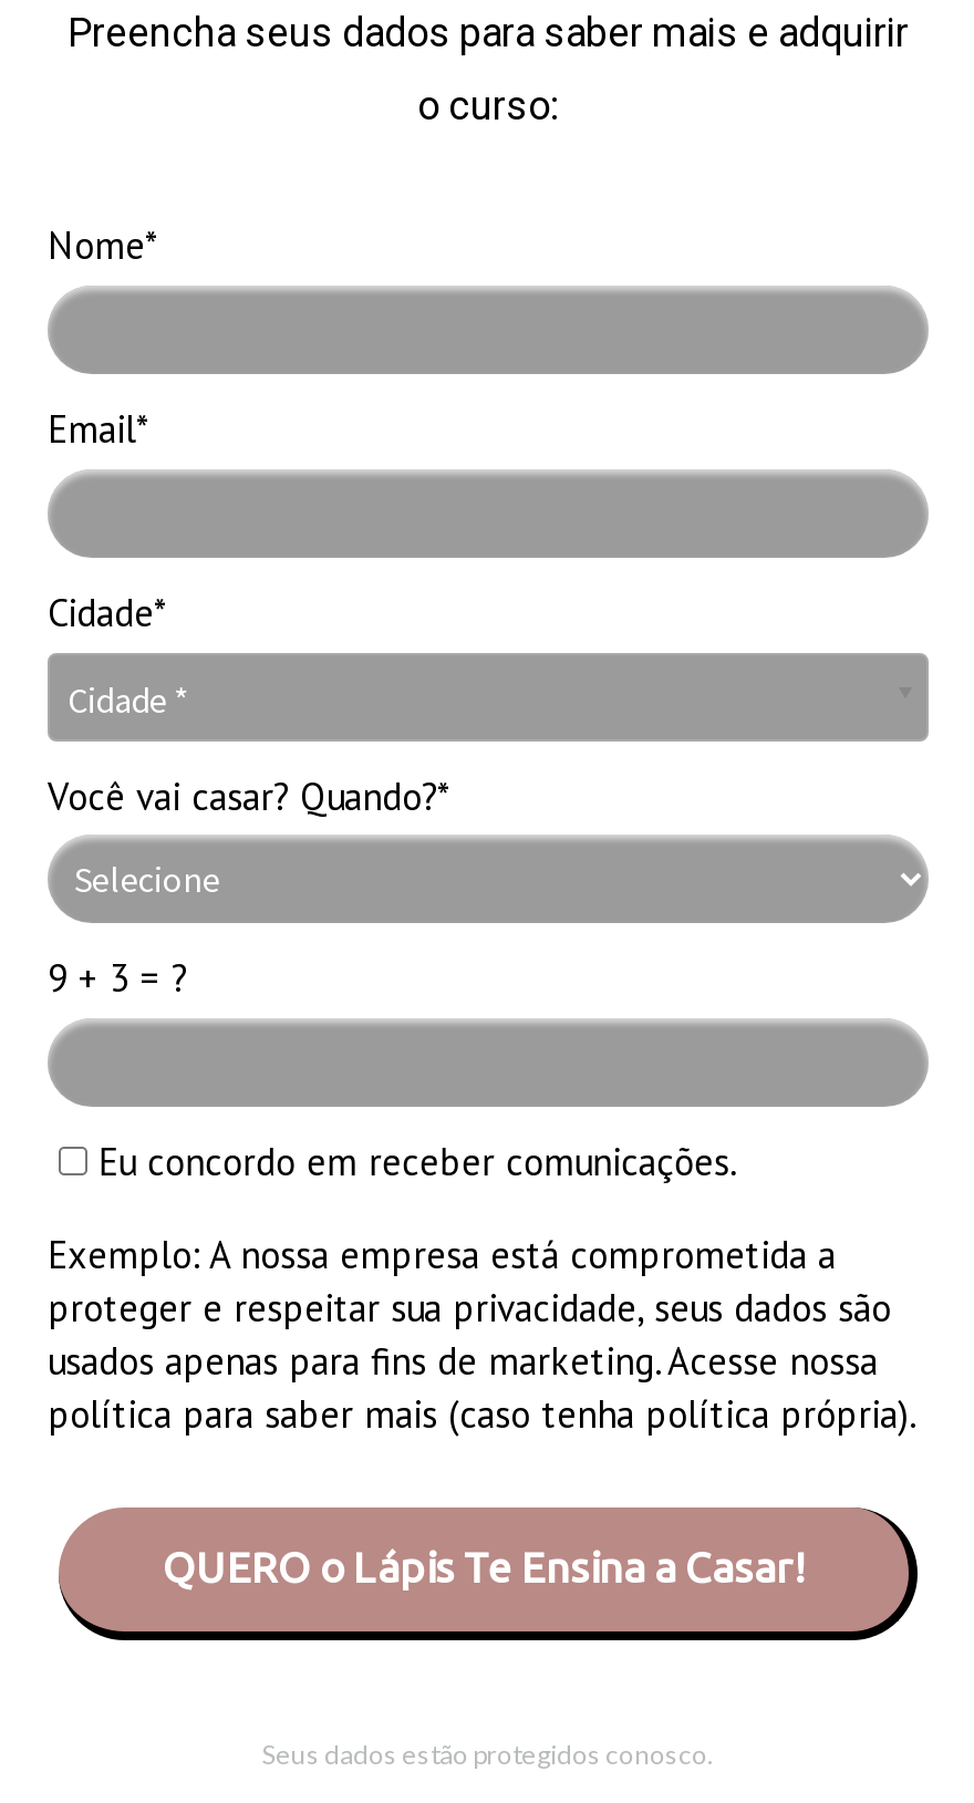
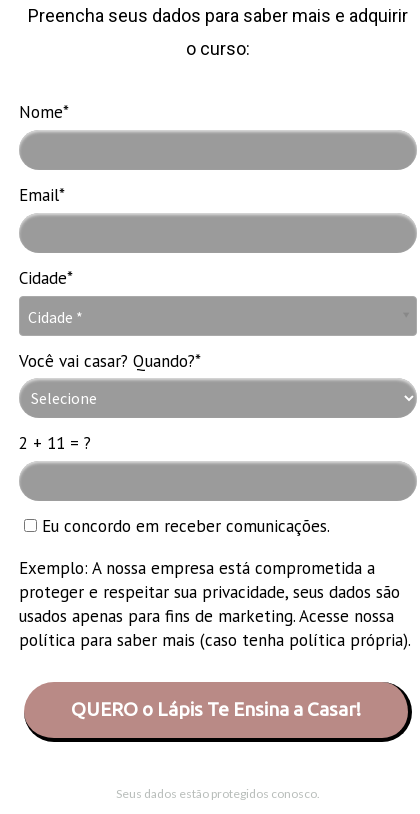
- 9 + 3 = ?
+ 2 + 11 = ?
